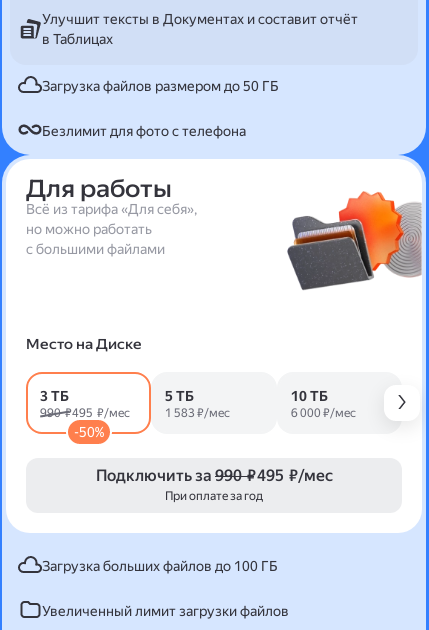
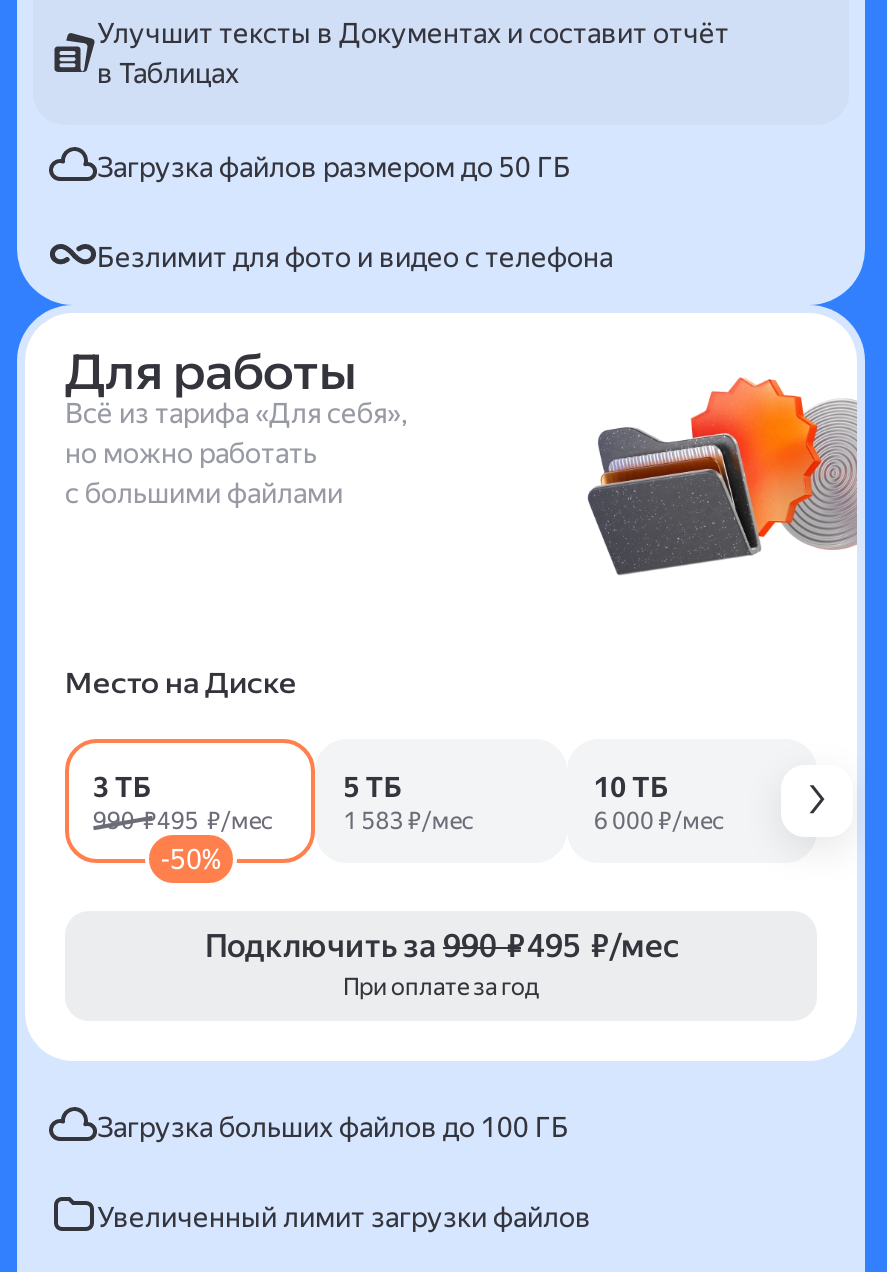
- Безлимит для фото с телефона
+ Безлимит для фото и видео с телефона
